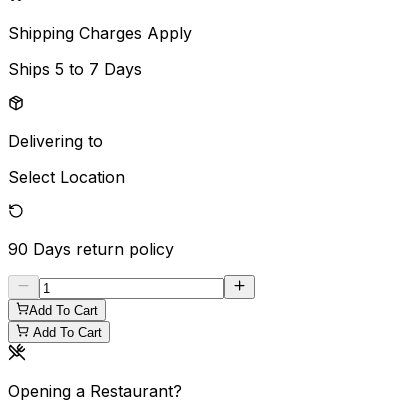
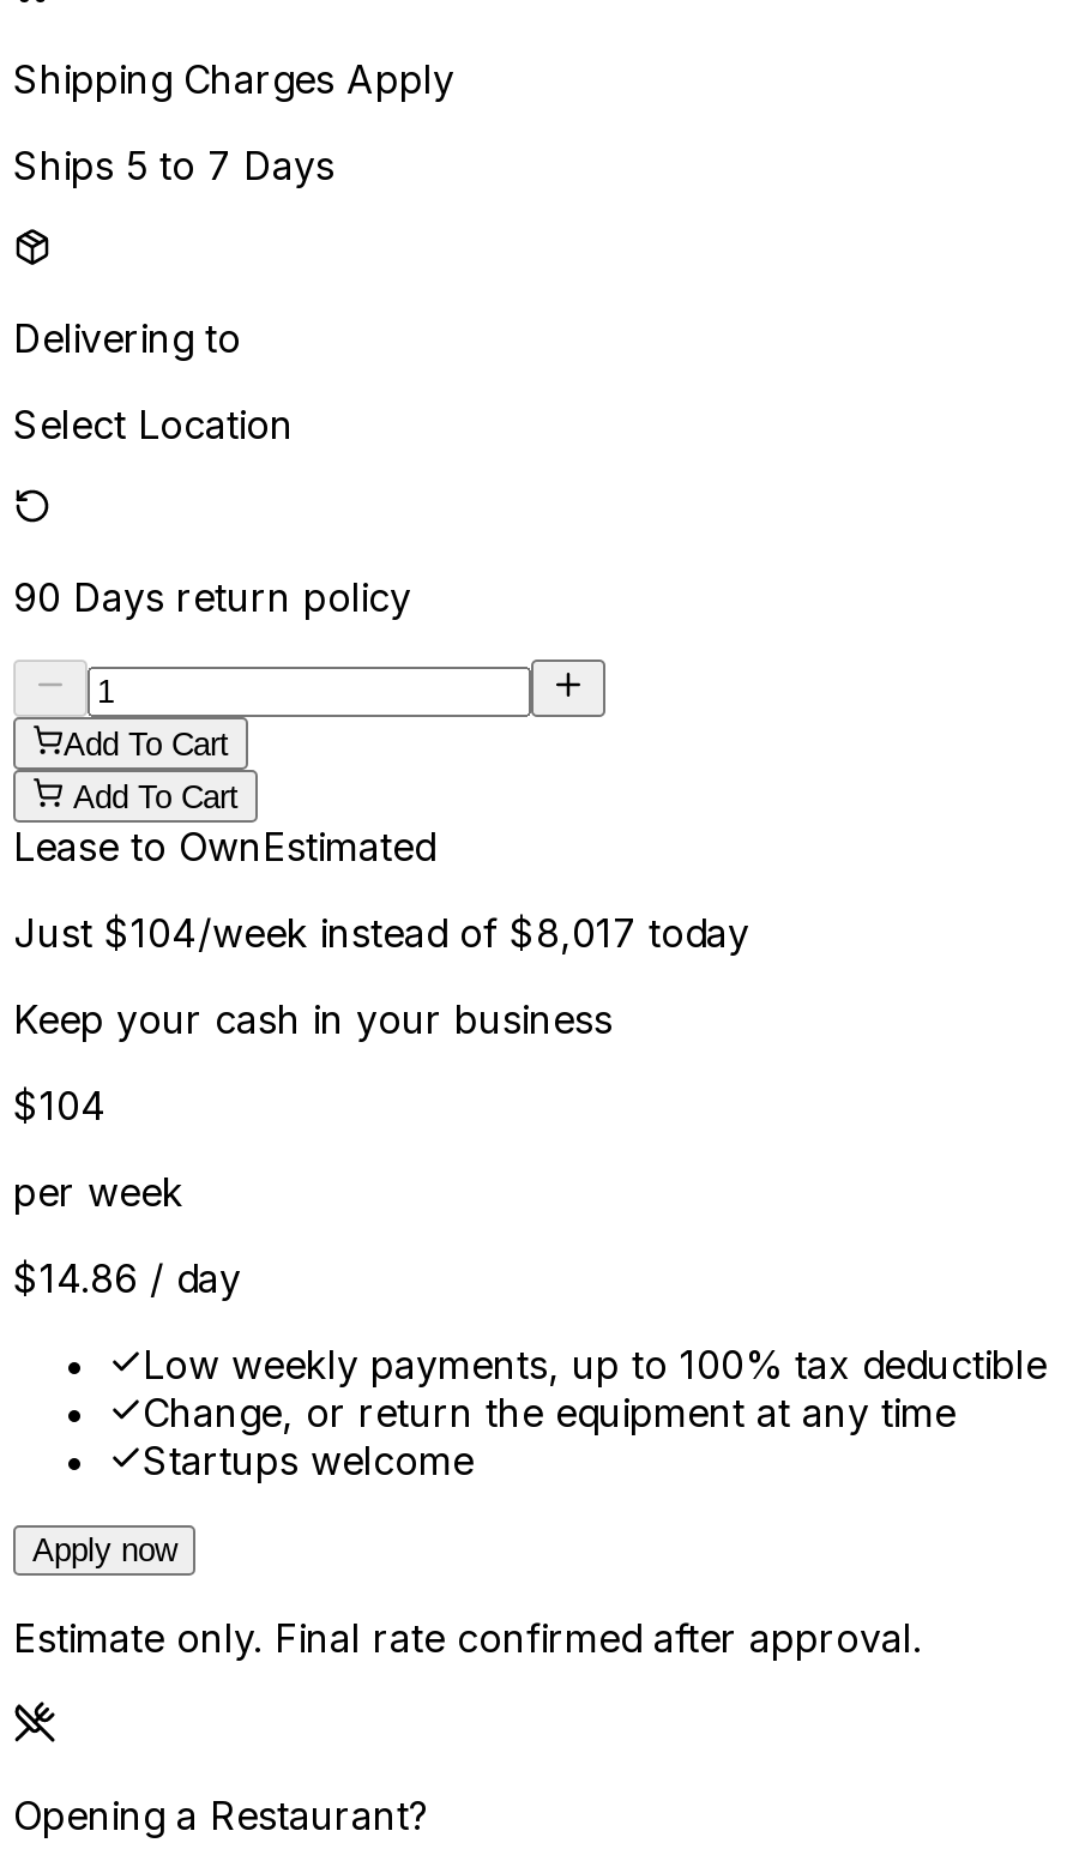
+ Lease to Own Estimated
+ Just $104/week instead of $8,017 today
+ Keep your cash in your business
+ $104
+ per week
+ $14.86 / day
+ Low weekly payments, up to 100% tax deductible
+ Change, or return the equipment at any time
+ Startups welcome
+ Apply now
+ Estimate only. Final rate confirmed after approval.
